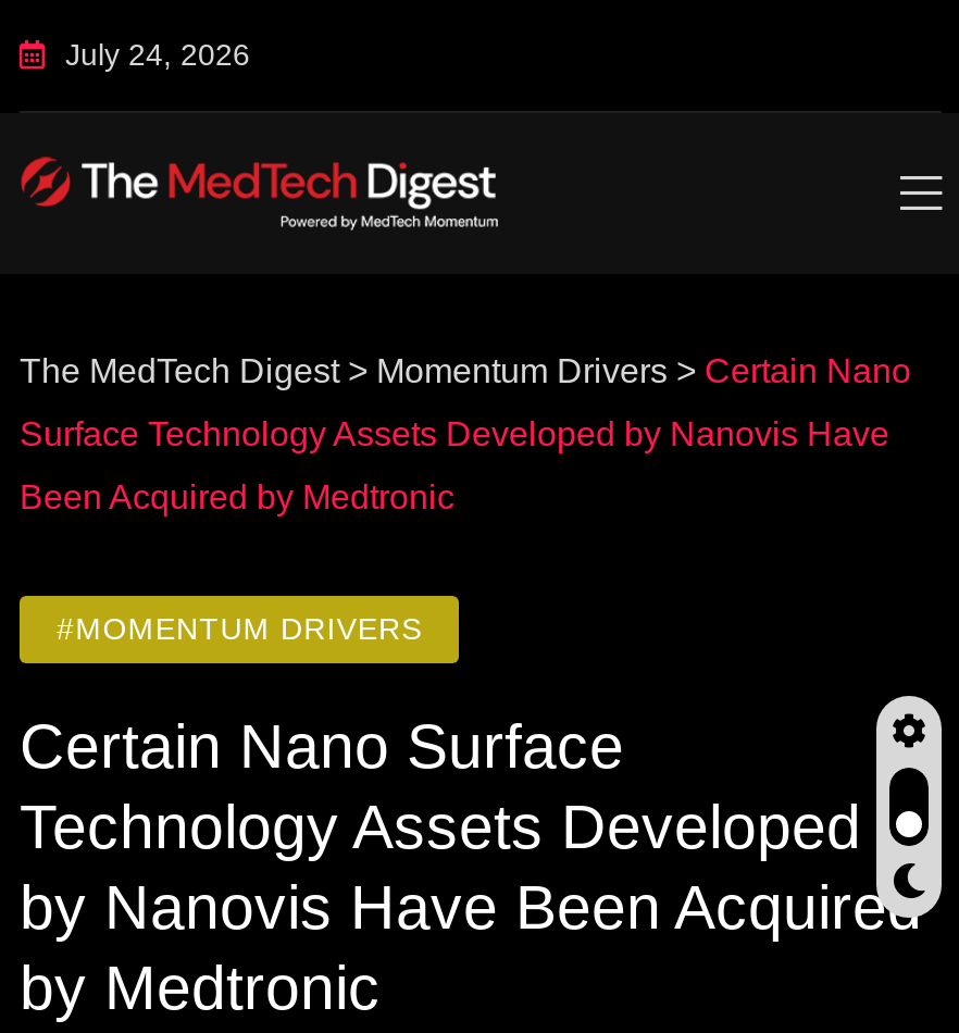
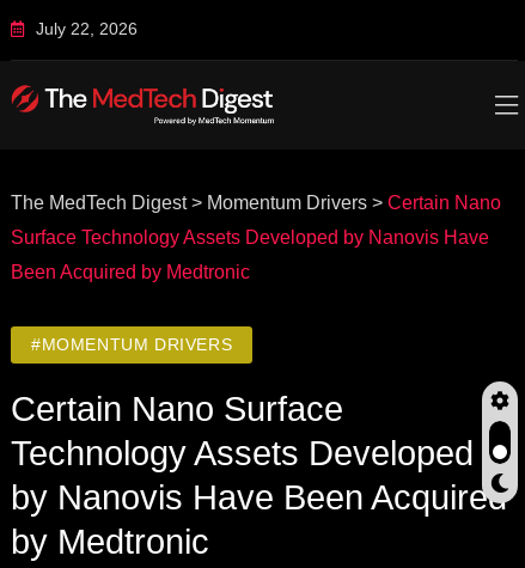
- July 24, 2026
+ July 22, 2026
